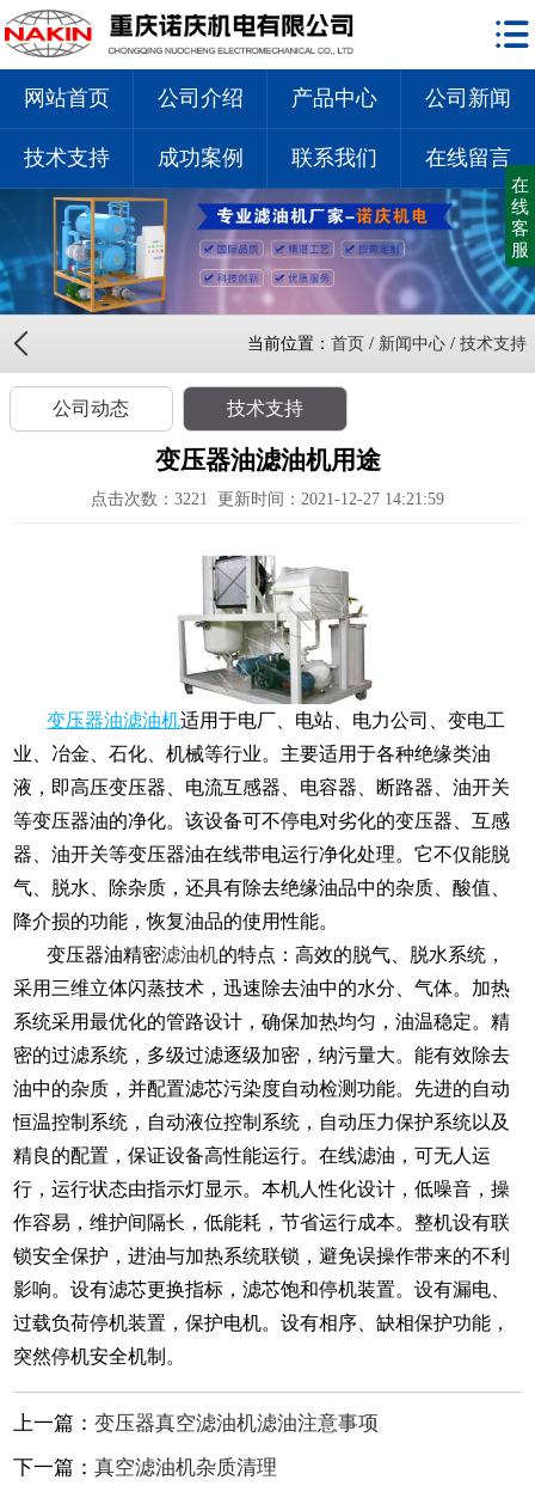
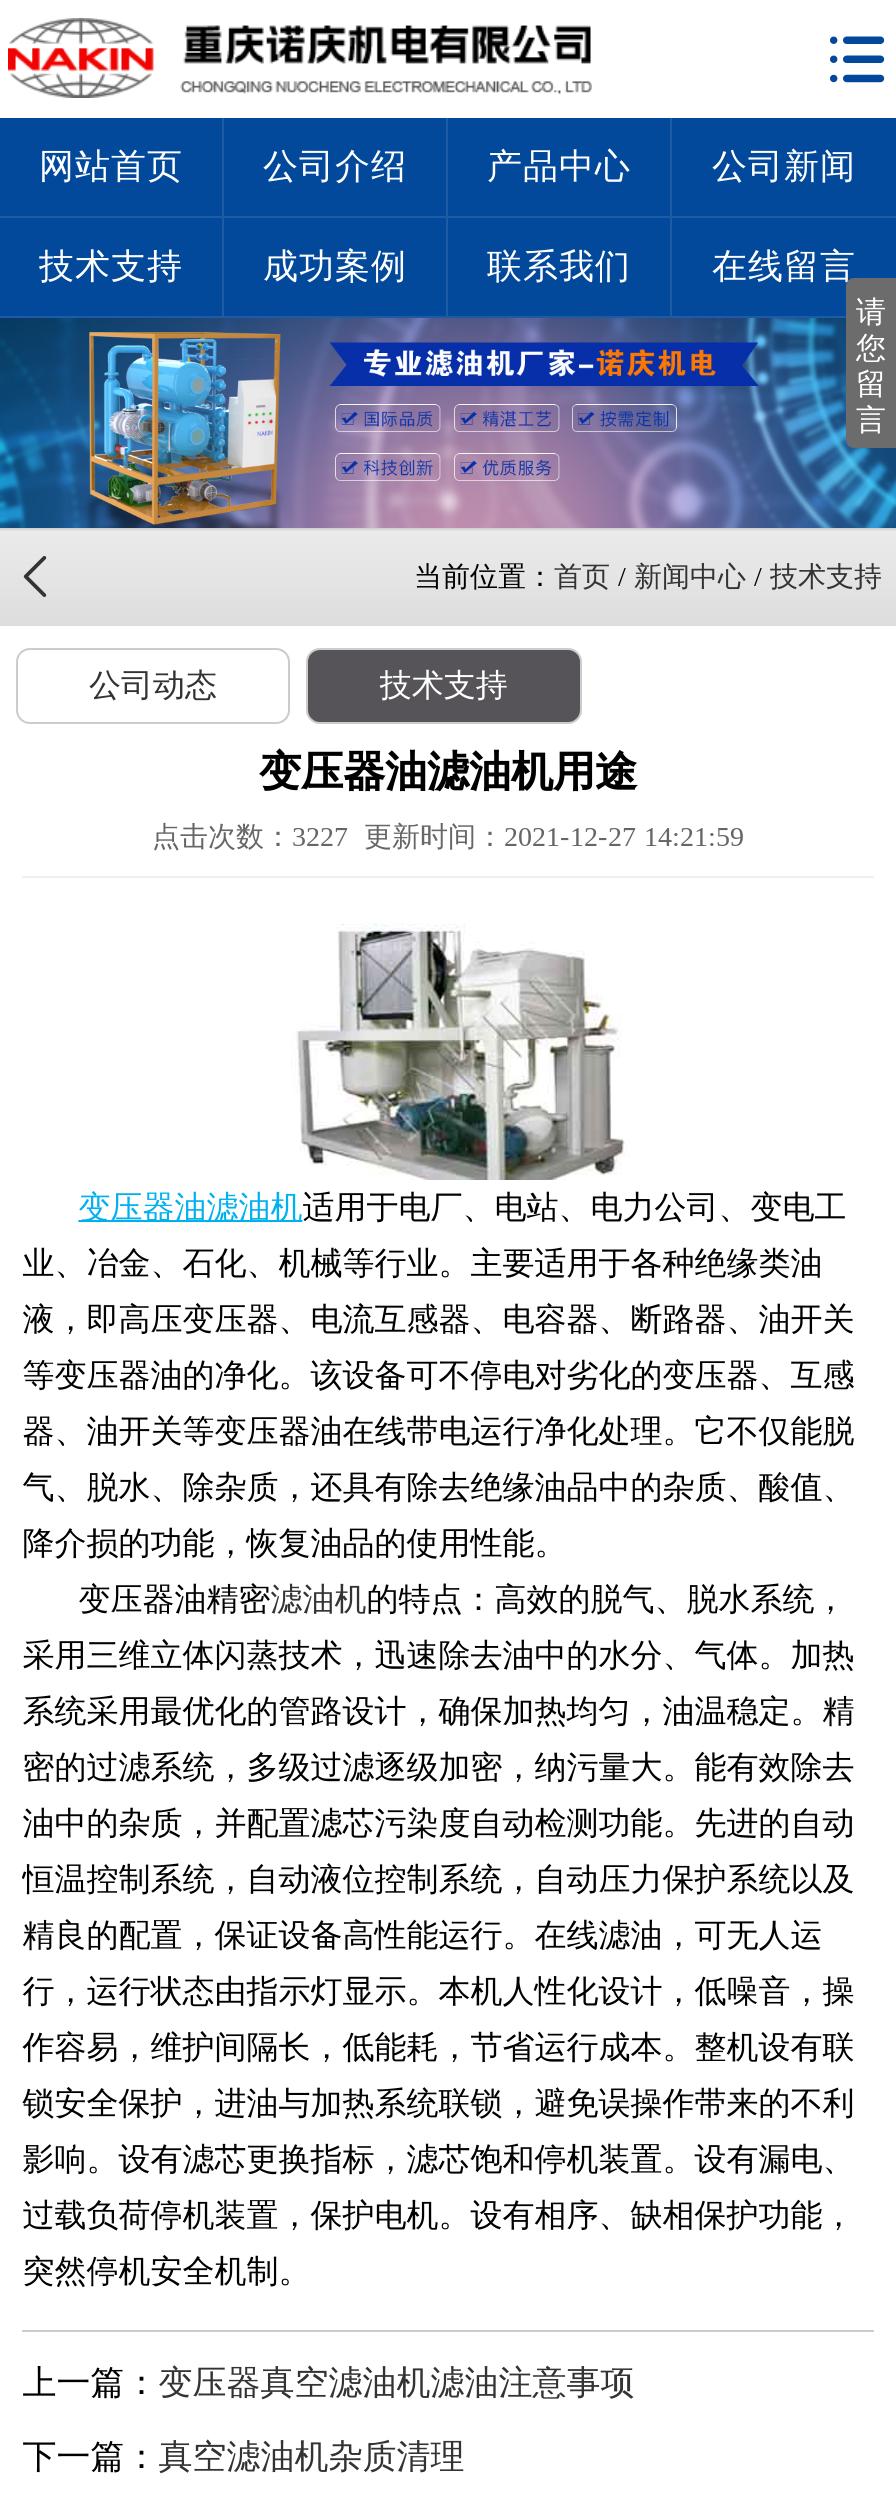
- 在
- 线
- 客
- 服
+ 请
+ 您
+ 留
+ 言

- 点击次数：3221更新时间：2021-12-27 14:21:59
+ 点击次数：3227更新时间：2021-12-27 14:21:59
